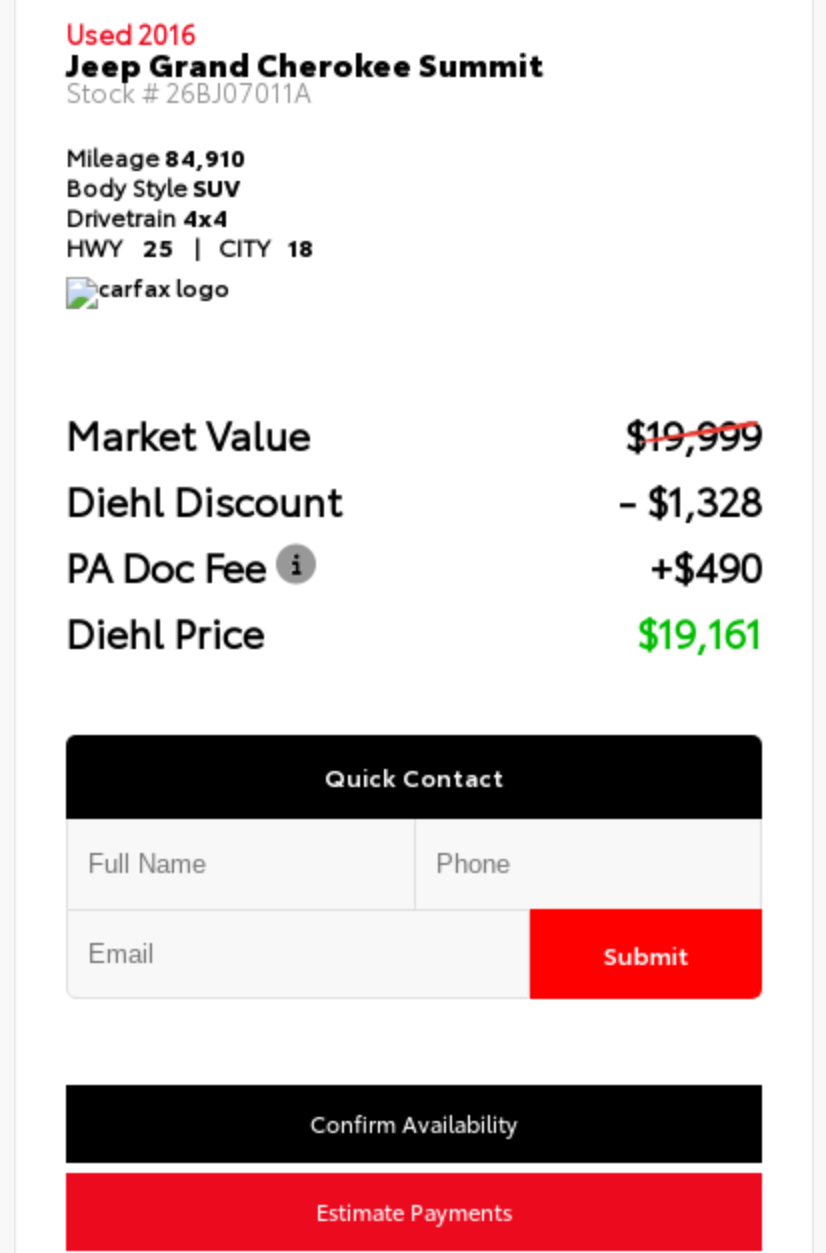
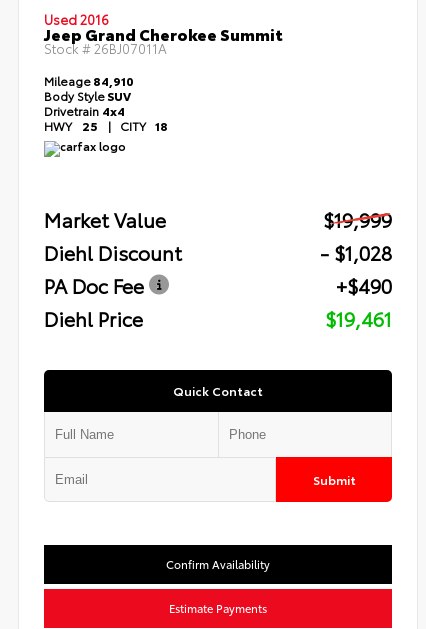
- - $1,328
+ - $1,028

- $19,161
+ $19,461
